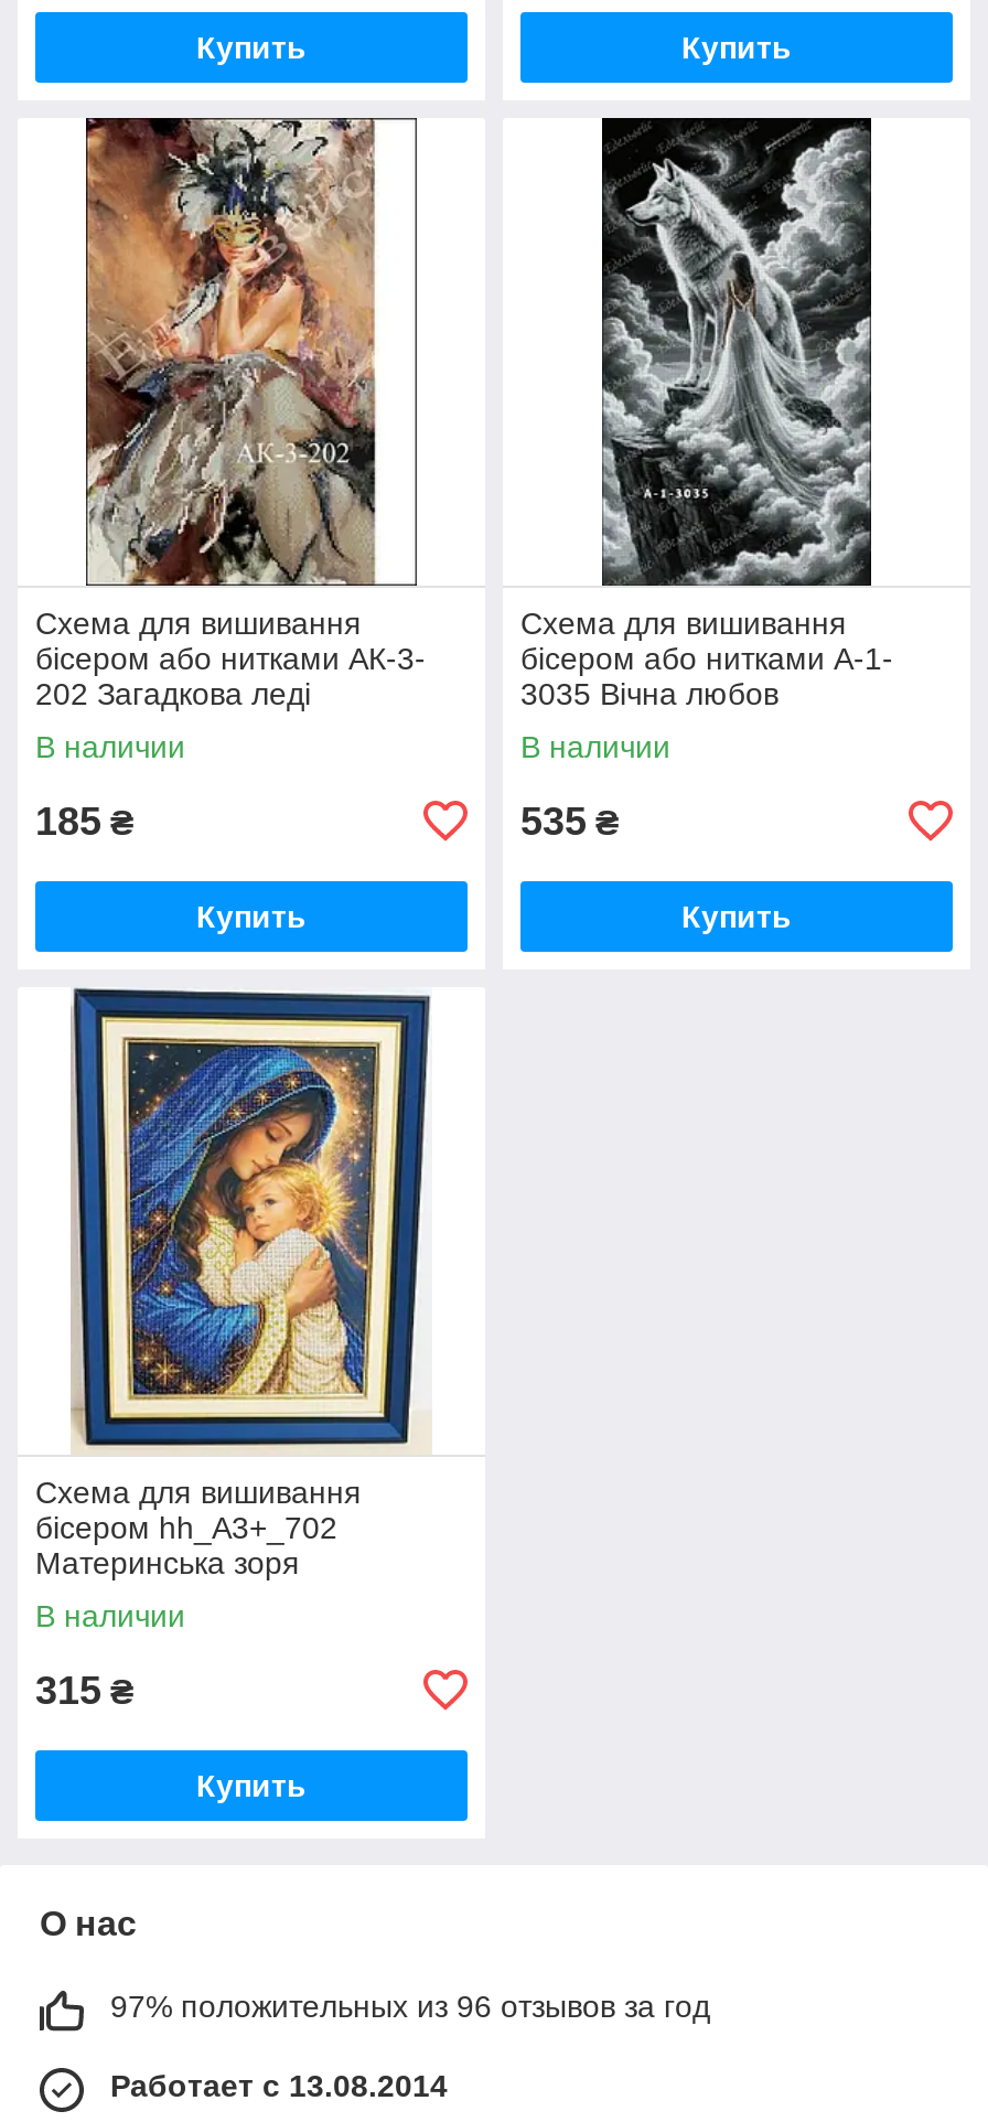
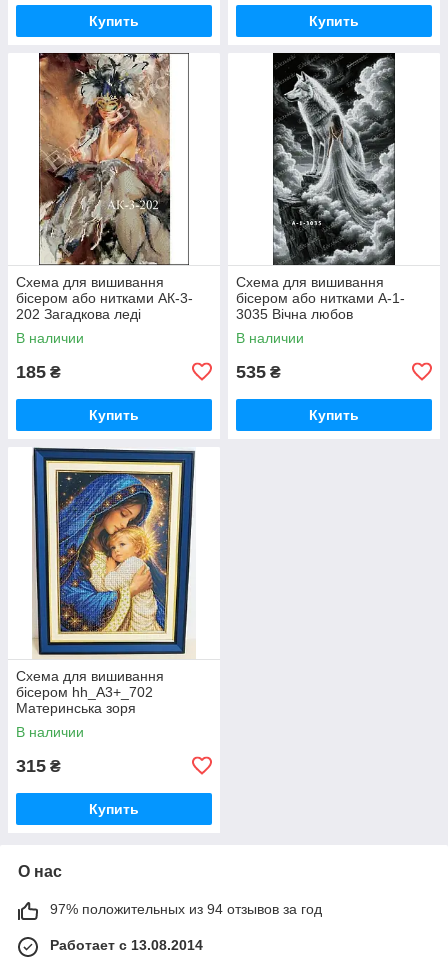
- 97% положительных из 96 отзывов за год
+ 97% положительных из 94 отзывов за год
